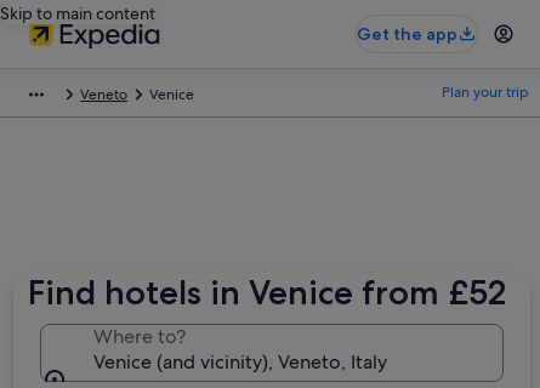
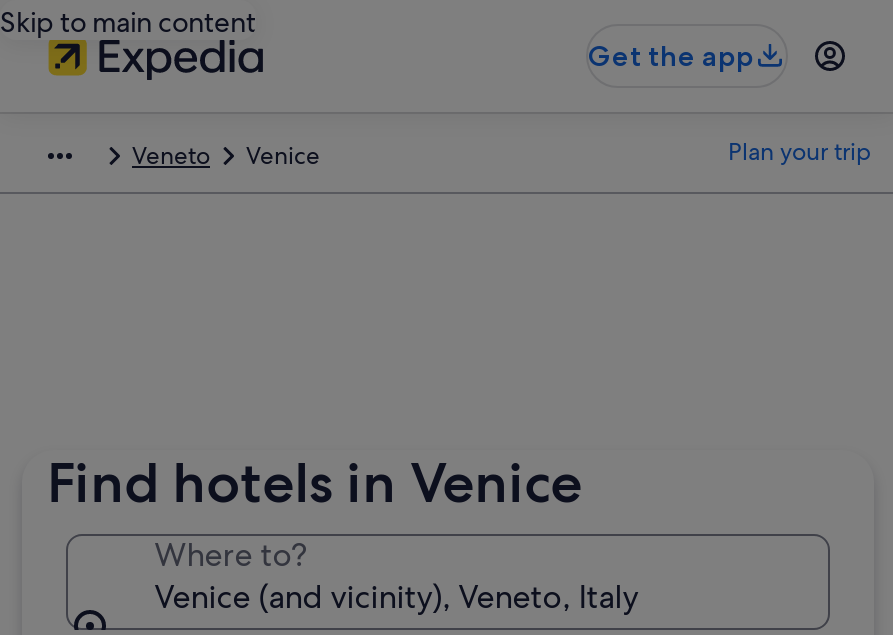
- Find hotels in Venice from £52
+ Find hotels in Venice
